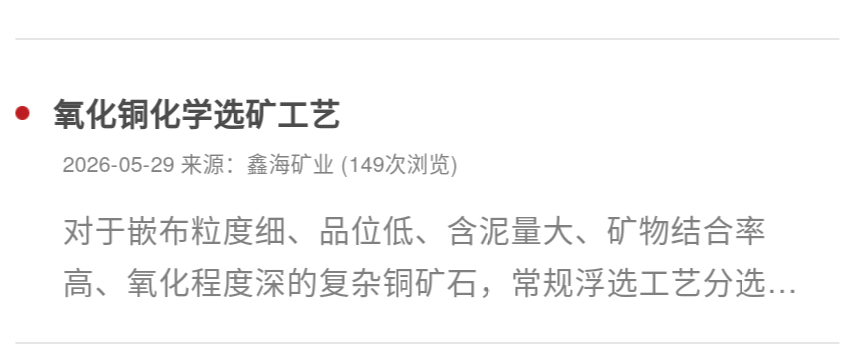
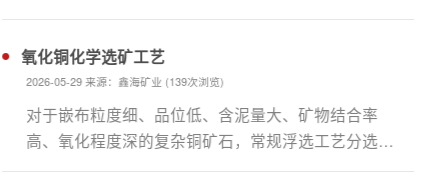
- 2026-05-29 来源：鑫海矿业 (149次浏览)
+ 2026-05-29 来源：鑫海矿业 (139次浏览)
